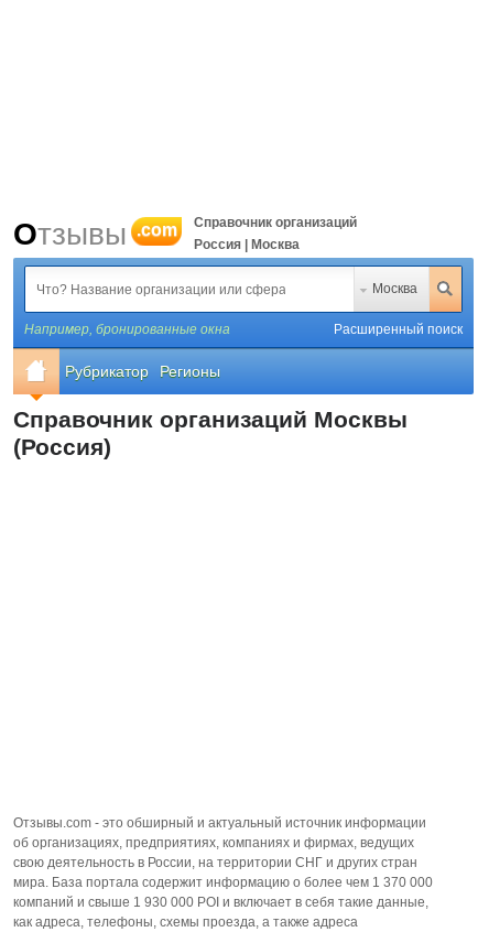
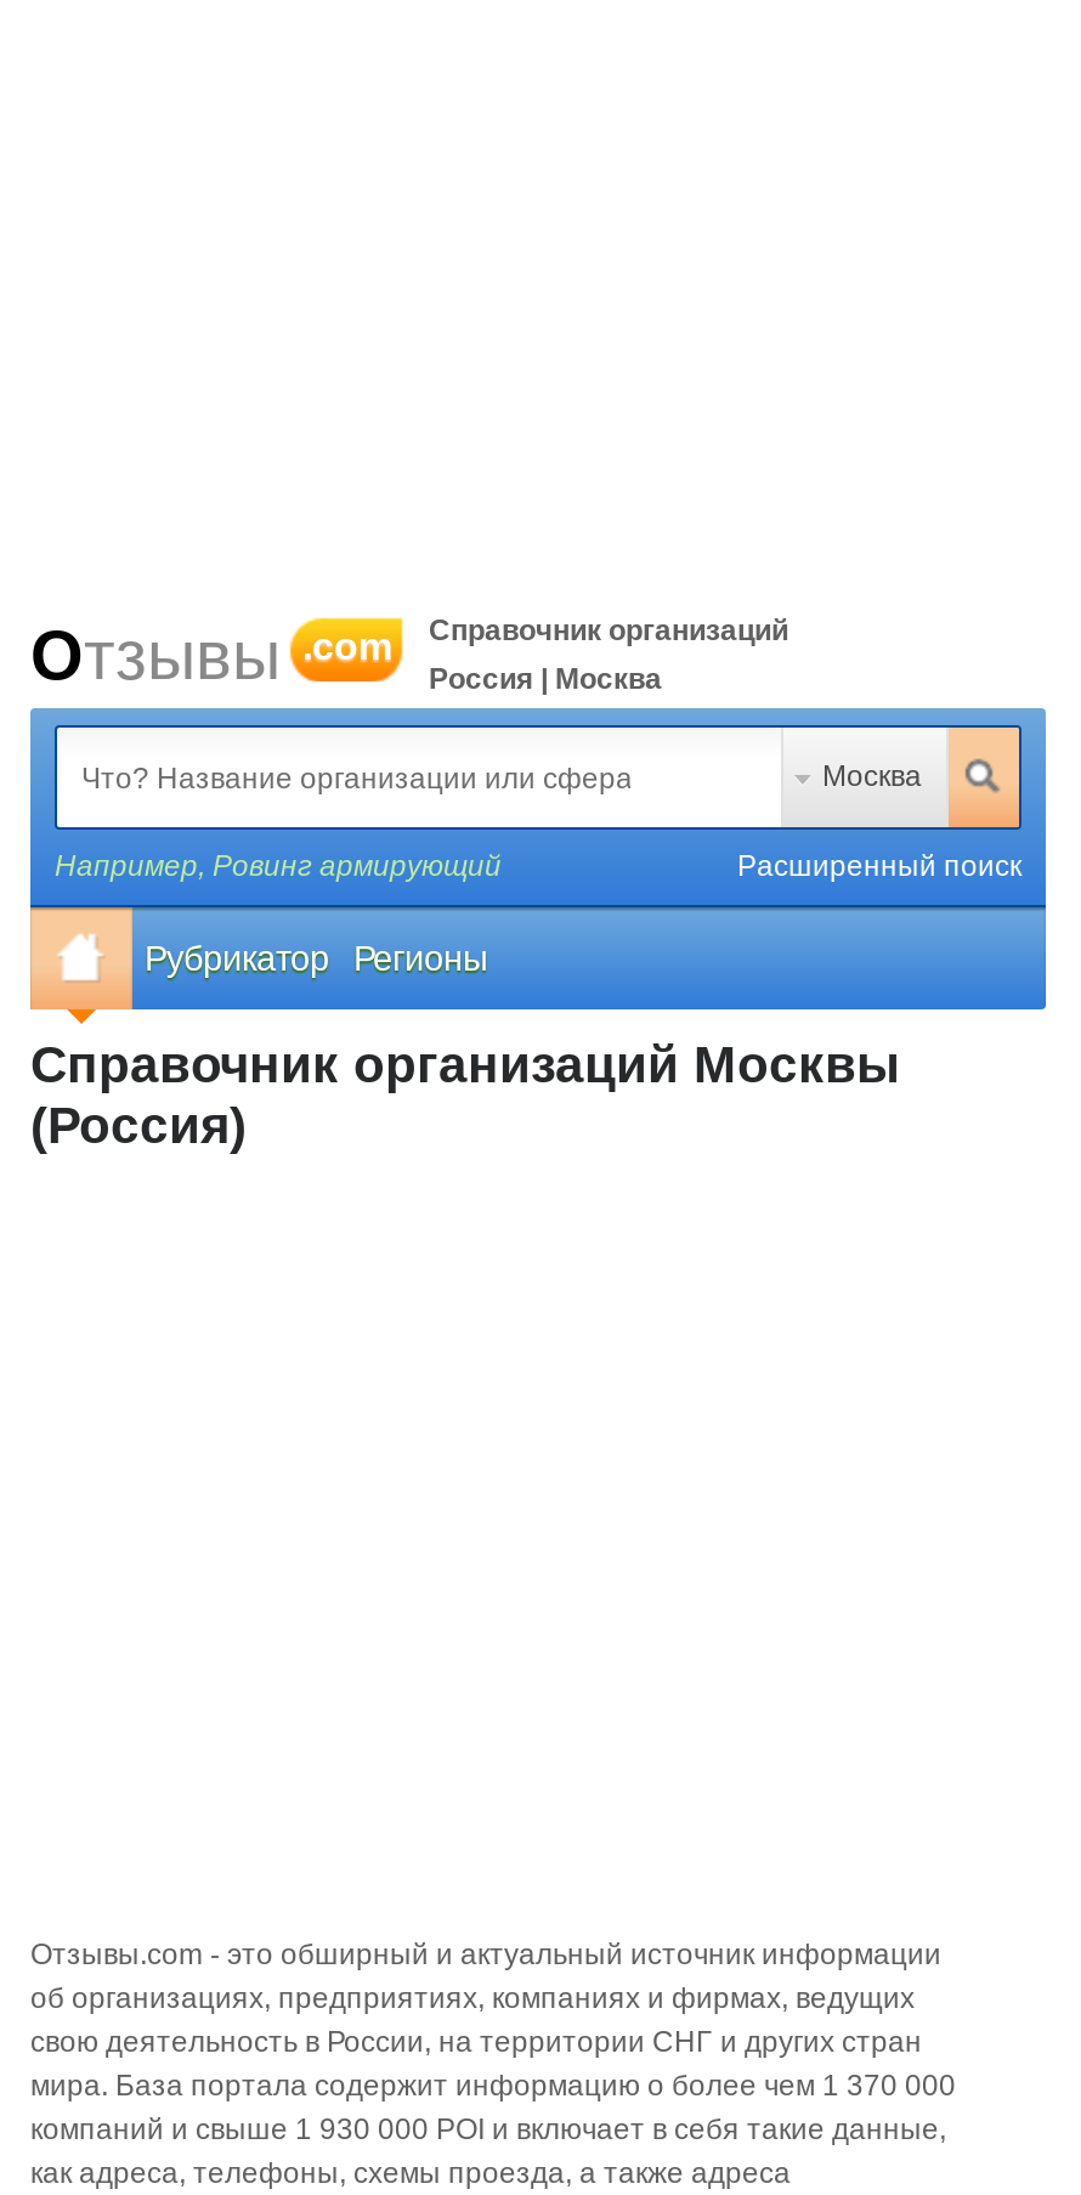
- Например, бронированные окна
+ Например, Ровинг армирующий
